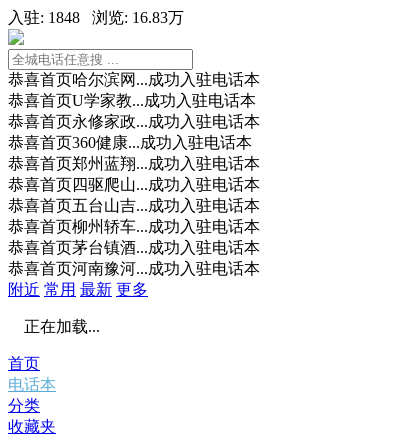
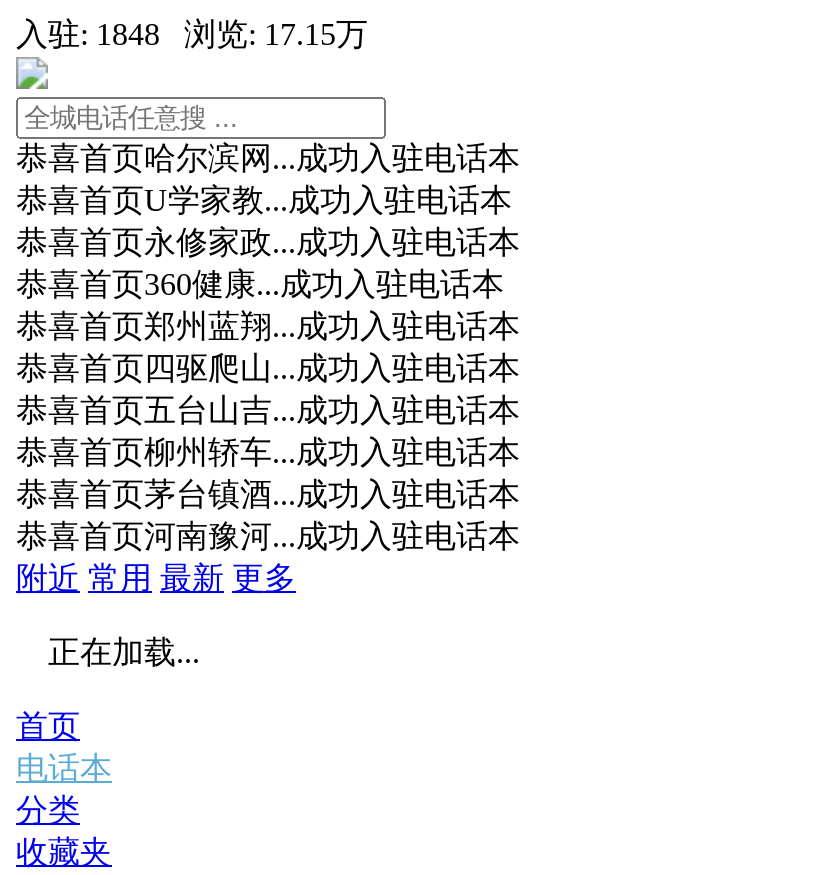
- 入驻: 1848 浏览: 16.83万
+ 入驻: 1848 浏览: 17.15万
